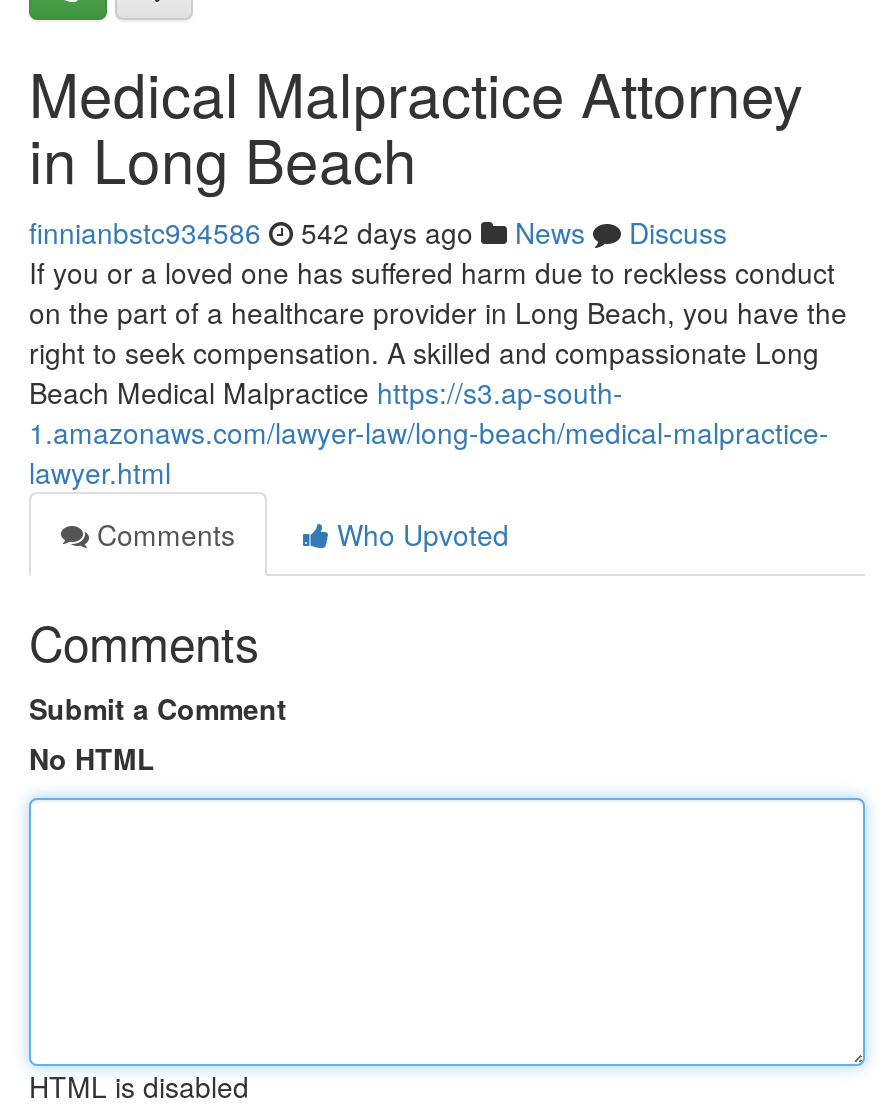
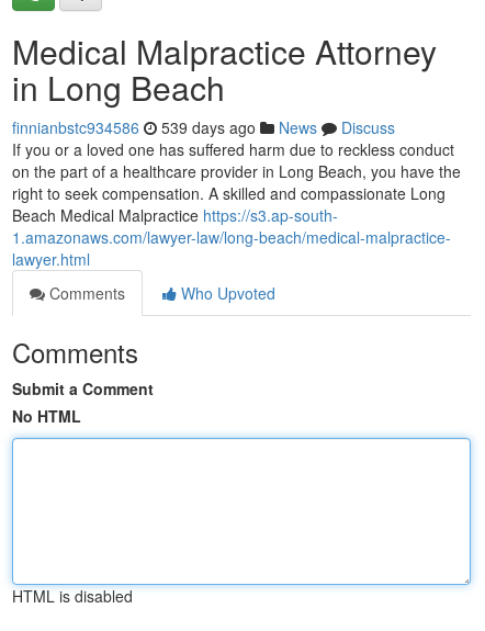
- finnianbstc934586 542 days ago News Discuss
+ finnianbstc934586 539 days ago News Discuss
